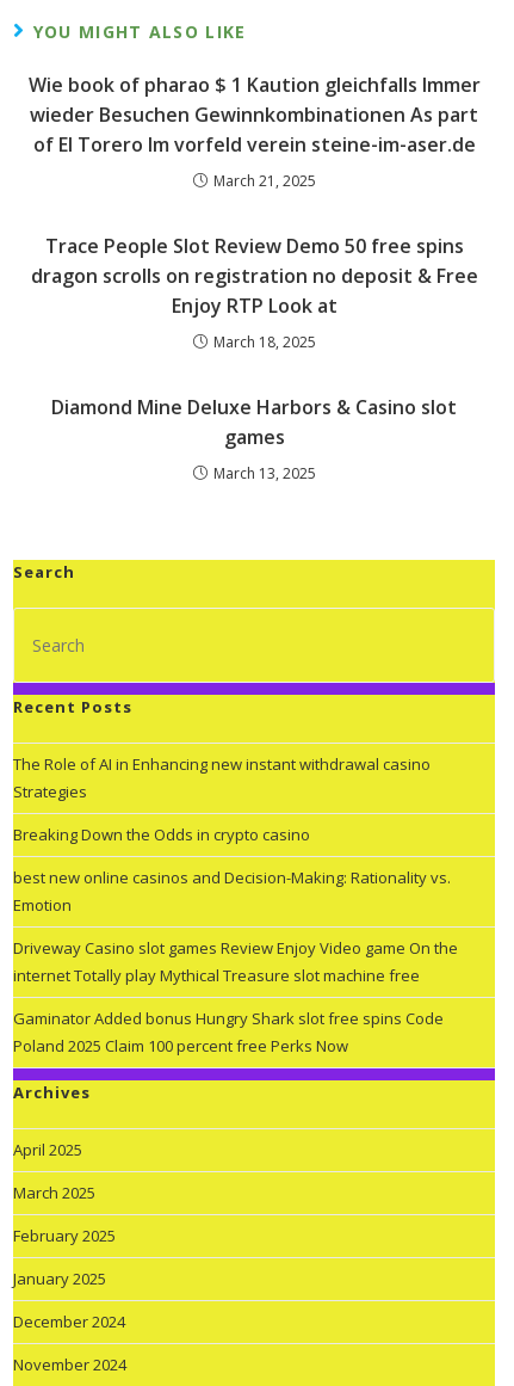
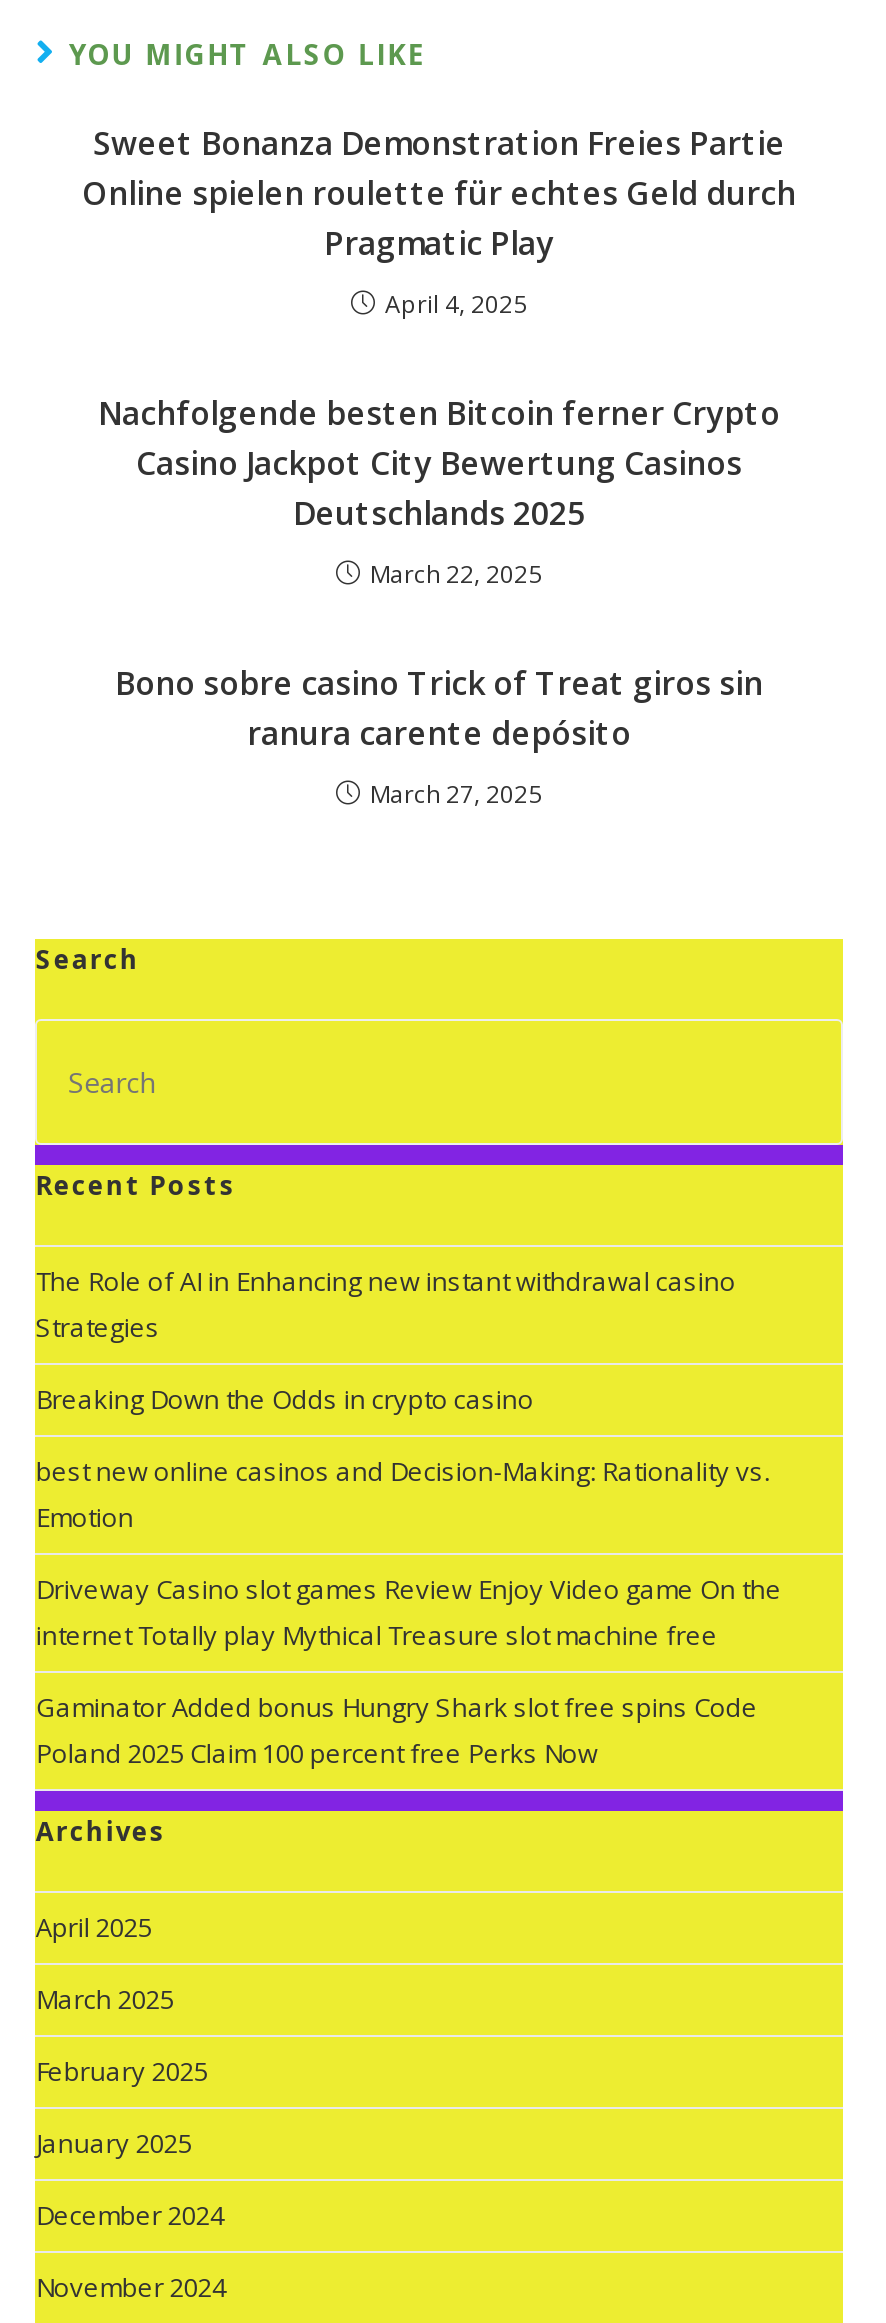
- Wie book of pharao $ 1 Kaution gleichfalls Immer
- wieder Besuchen Gewinnkombinationen As part
- of El Torero Im vorfeld verein steine-im-aser.de
+ Sweet Bonanza Demonstration Freies Partie
+ Online spielen roulette für echtes Geld durch
+ Pragmatic Play

- March 21, 2025
+ April 4, 2025

- Trace People Slot Review Demo 50 free spins
- dragon scrolls on registration no deposit & Free
- Enjoy RTP Look at
+ Nachfolgende besten Bitcoin ferner Crypto
+ Casino Jackpot City Bewertung Casinos
+ Deutschlands 2025

- March 18, 2025
+ March 22, 2025

- Diamond Mine Deluxe Harbors & Casino slot
- games
+ Bono sobre casino Trick of Treat giros sin
+ ranura carente depósito

- March 13, 2025
+ March 27, 2025
